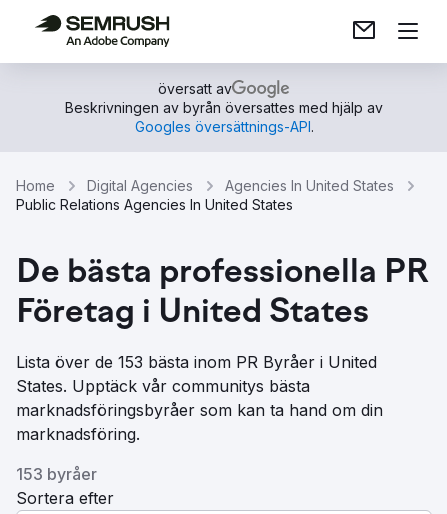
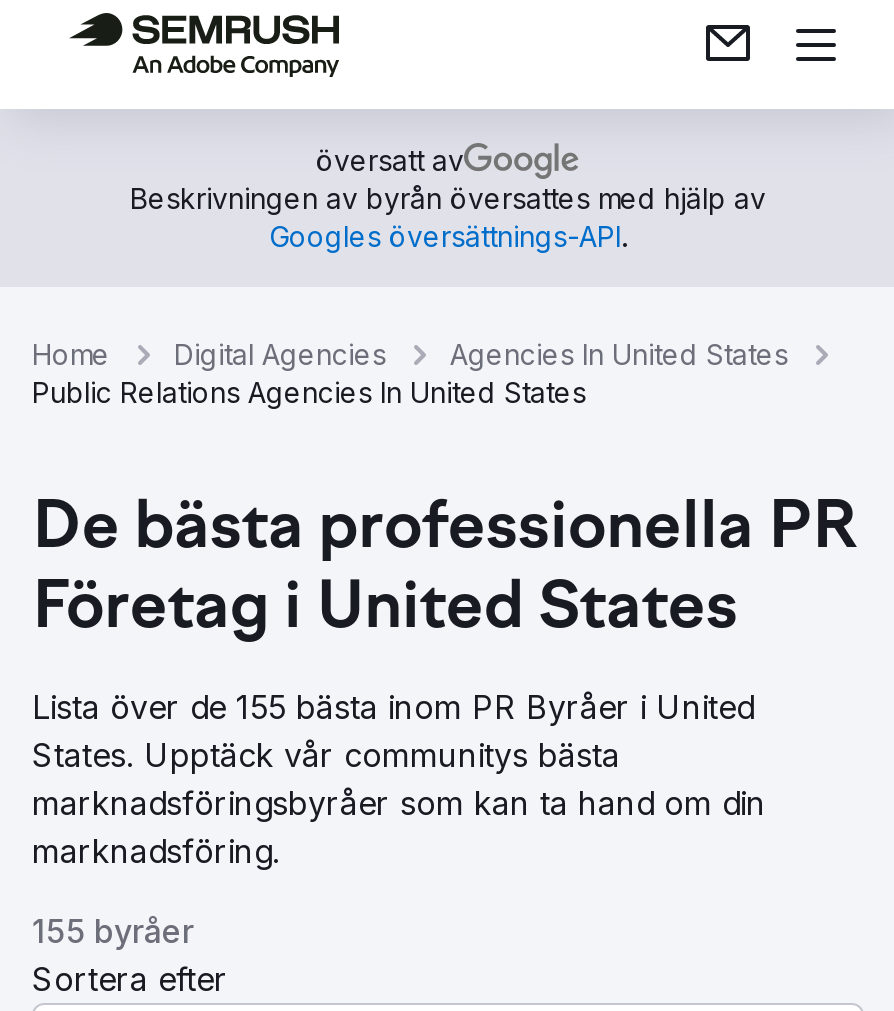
- Lista över de 153 bästa inom PR Byråer i United
+ Lista över de 155 bästa inom PR Byråer i United

- 153 byråer
+ 155 byråer
